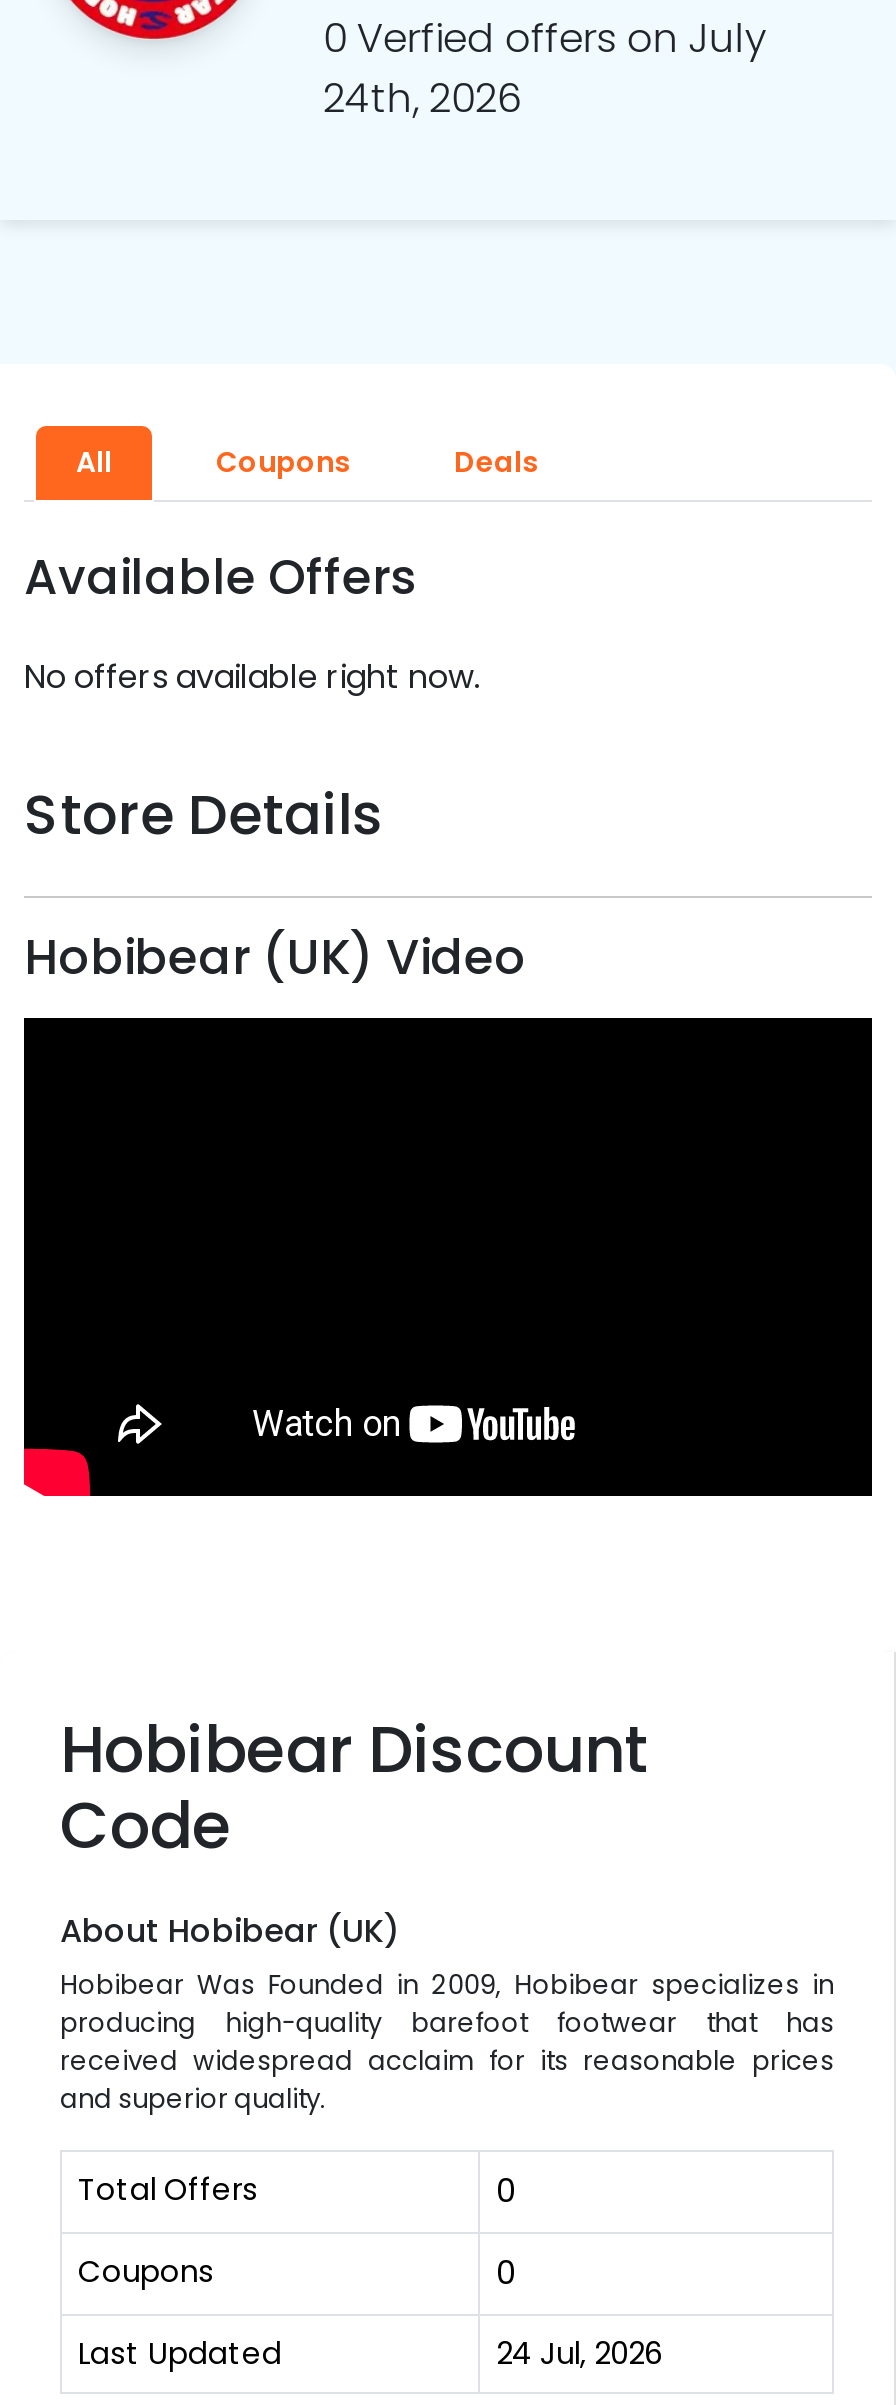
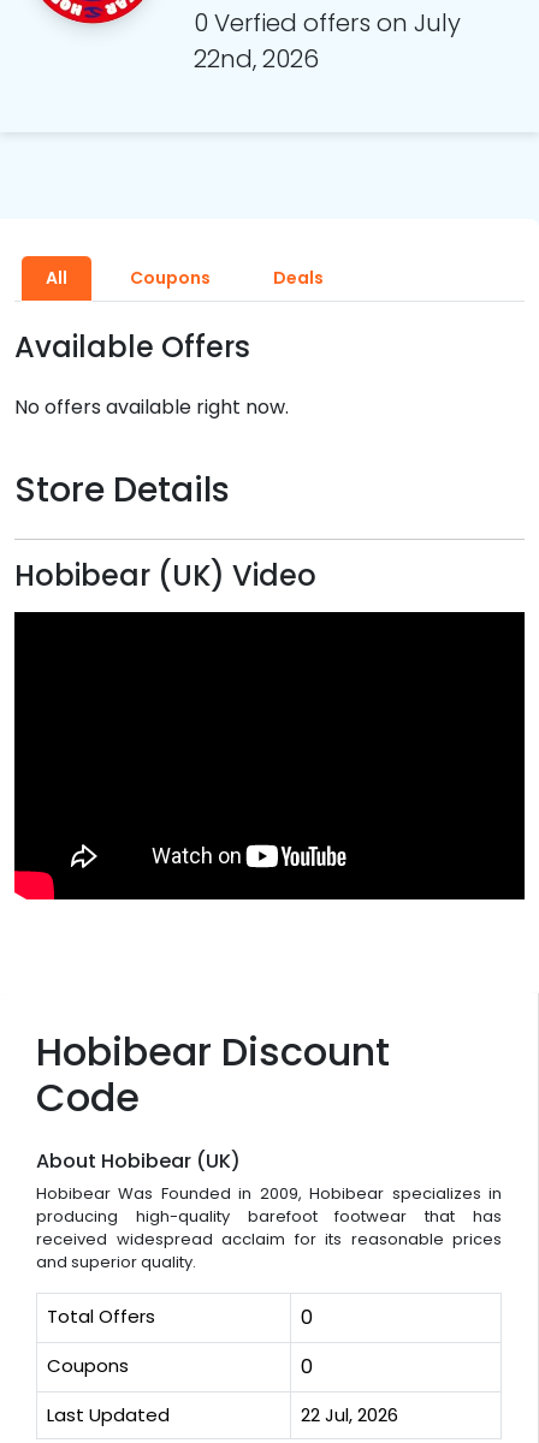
- 24th, 2026
+ 22nd, 2026

- 24 Jul, 2026
+ 22 Jul, 2026
